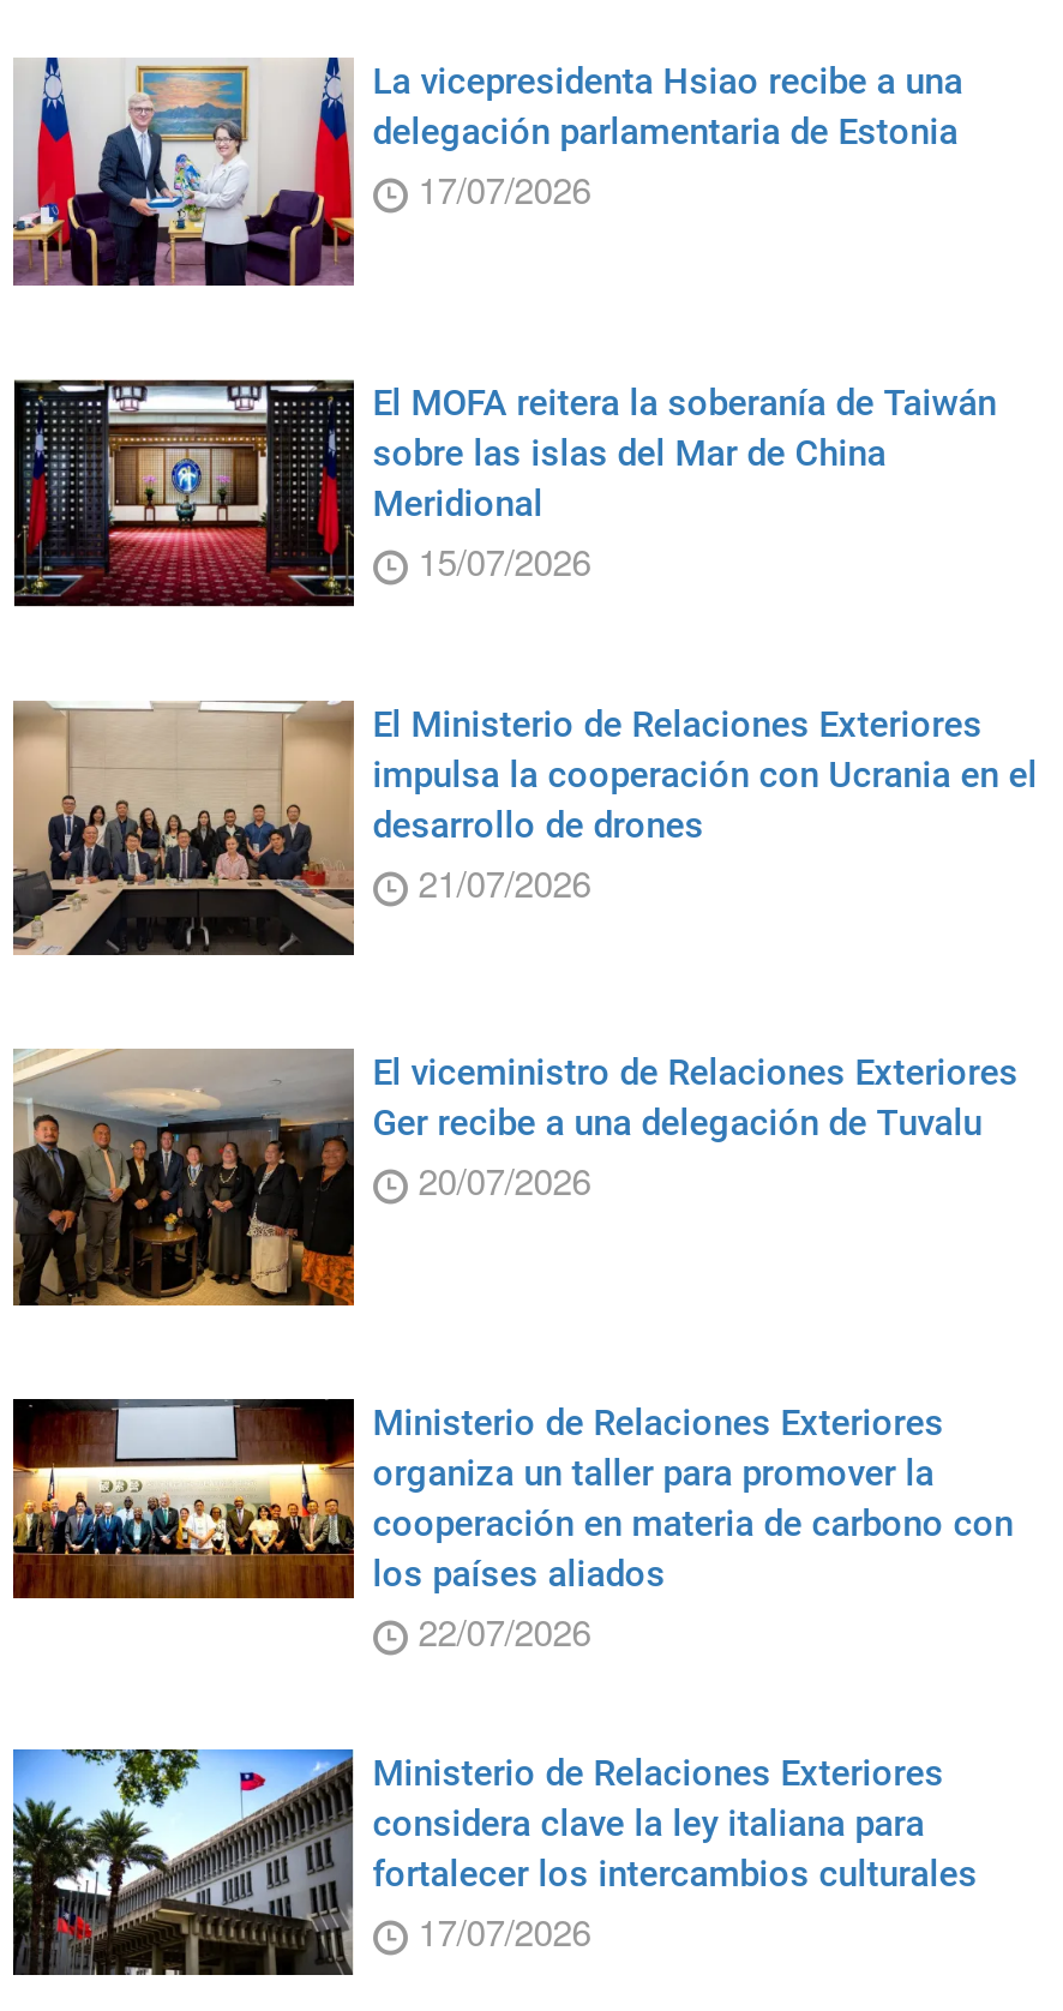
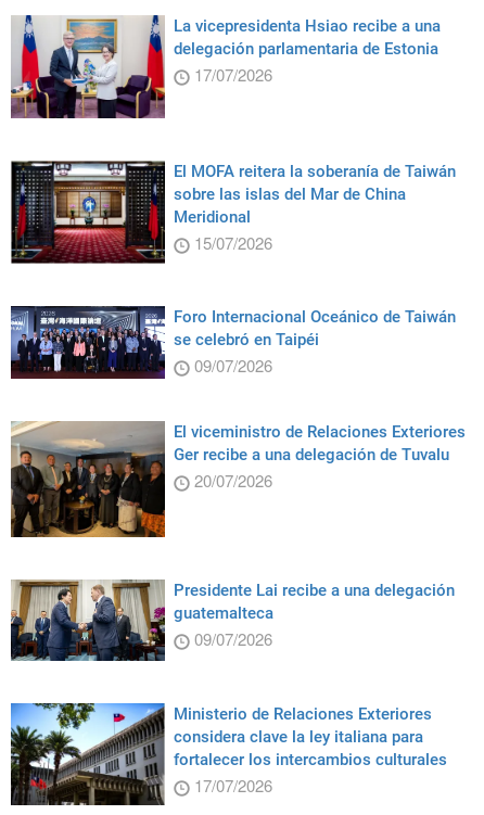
- [image]
- El Ministerio de Relaciones Exteriores
- impulsa la cooperación con Ucrania en el
- desarrollo de drones
- 21/07/2026
+ [image]
+ Foro Internacional Oceánico de Taiwán
+ se celebró en Taipéi
+ 09/07/2026

- [image]
- Ministerio de Relaciones Exteriores
- organiza un taller para promover la
- cooperación en materia de carbono con
- los países aliados
- 22/07/2026
+ [image]
+ Presidente Lai recibe a una delegación
+ guatemalteca
+ 09/07/2026
